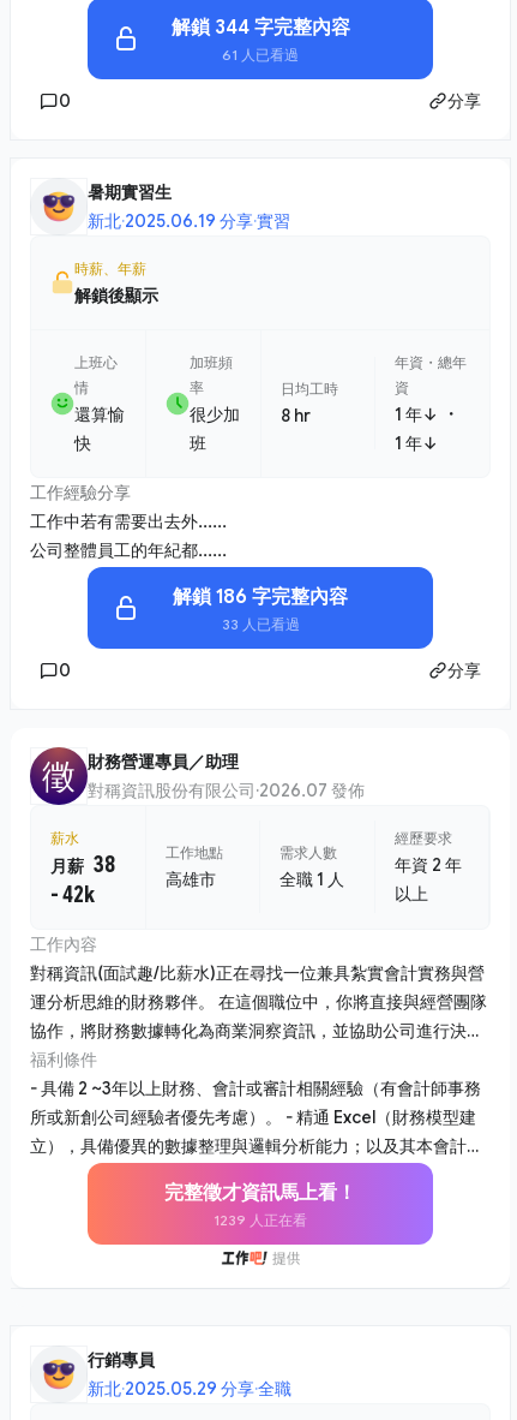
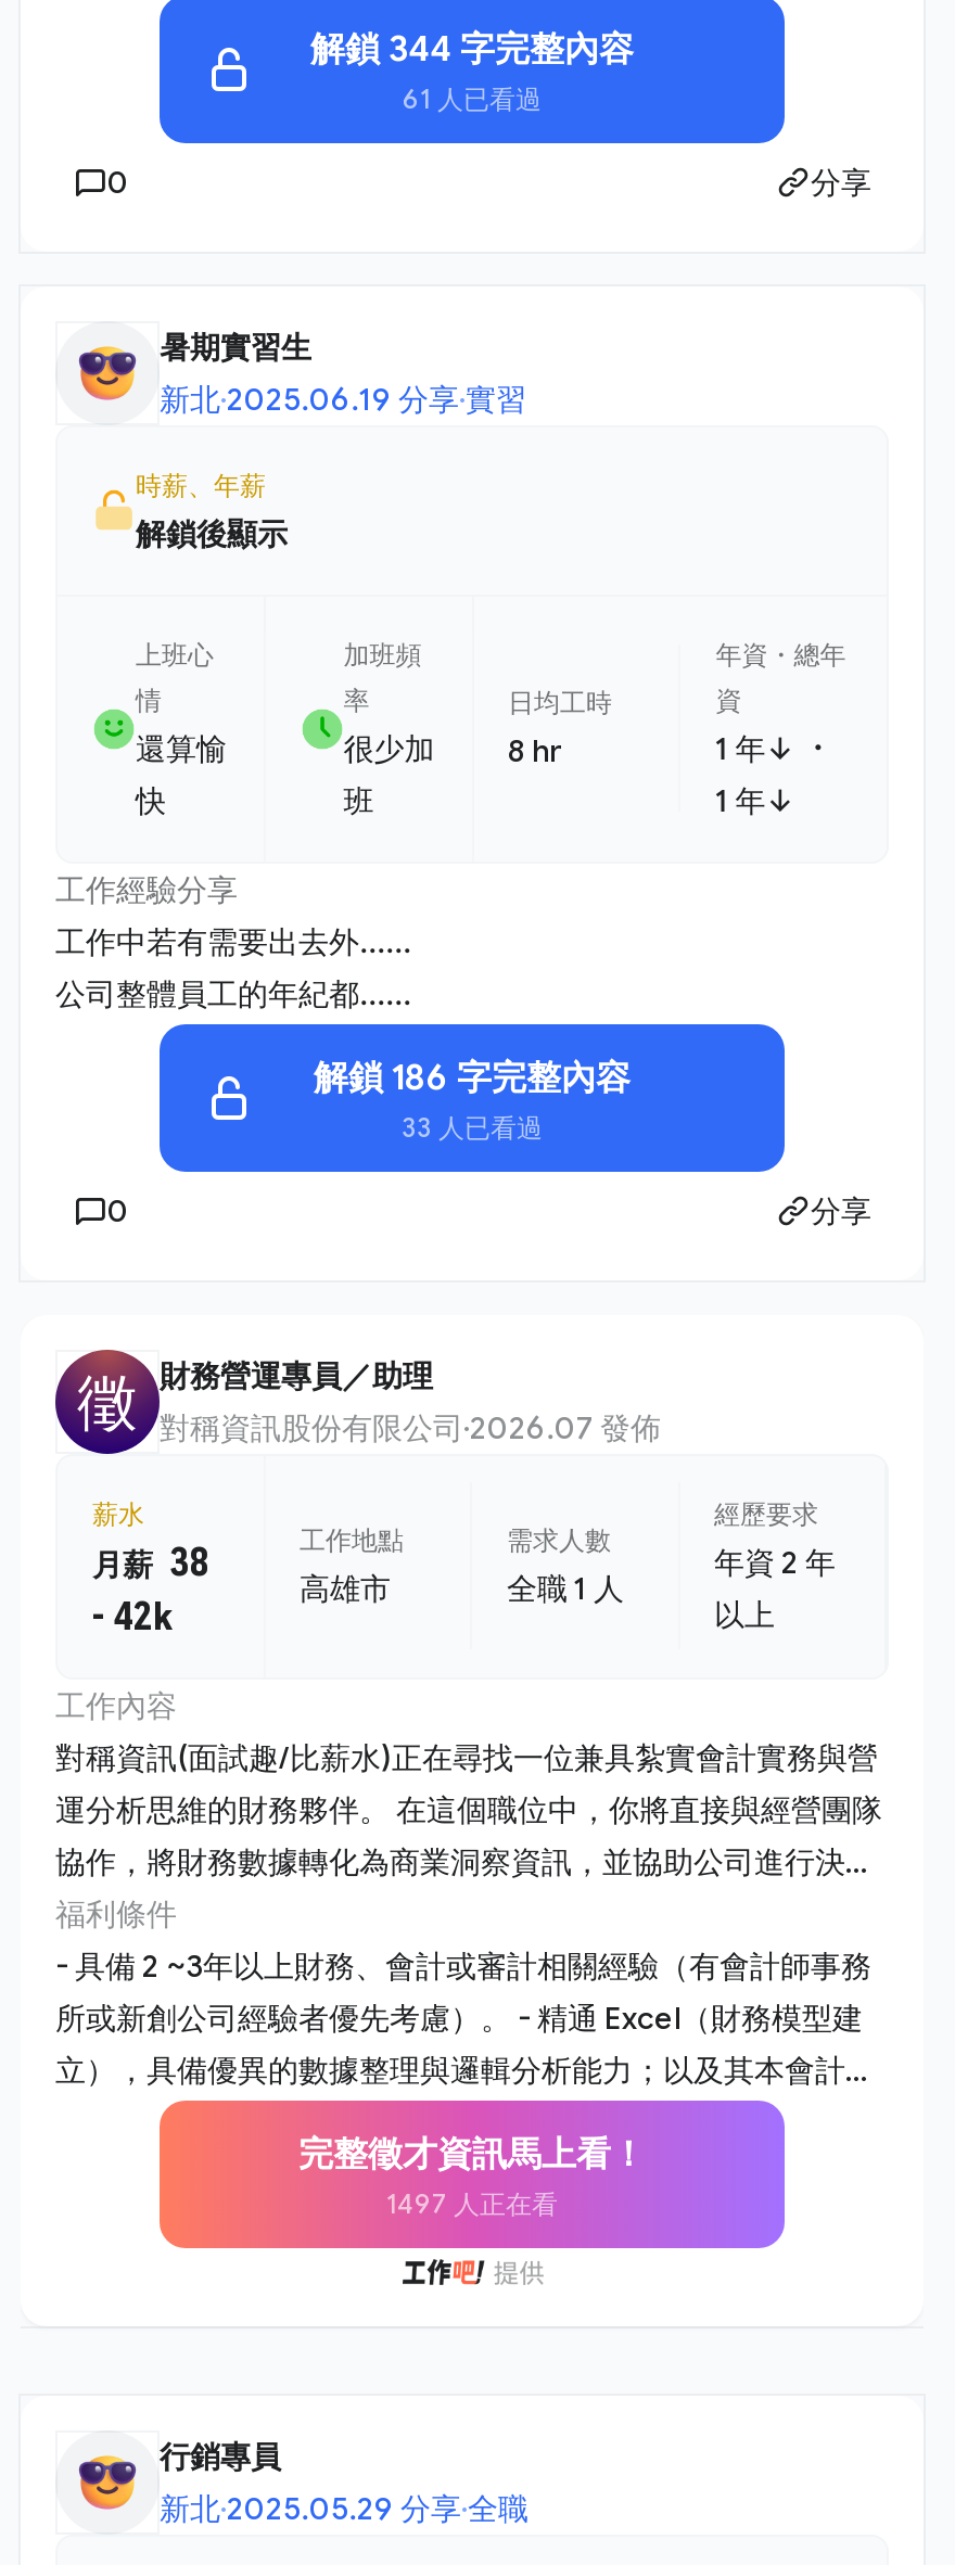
- 1239 人正在看
+ 1497 人正在看
